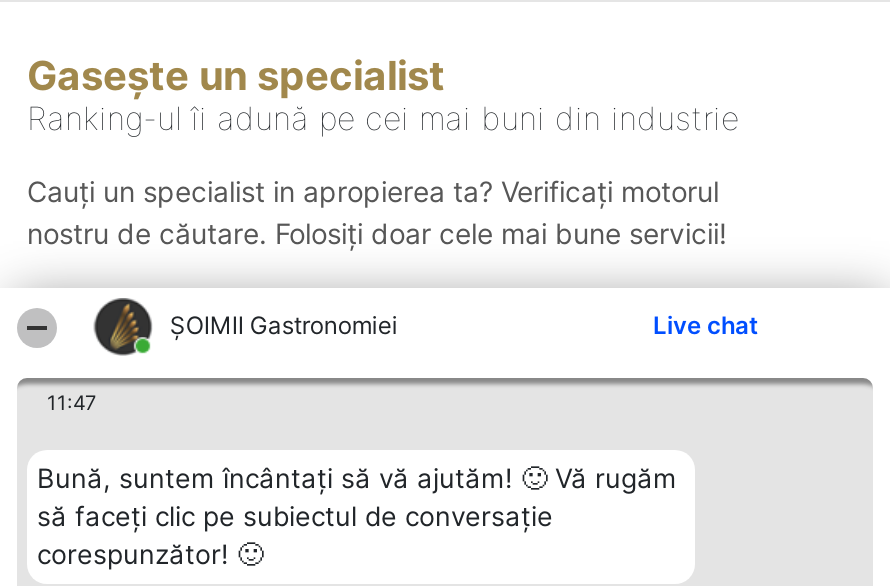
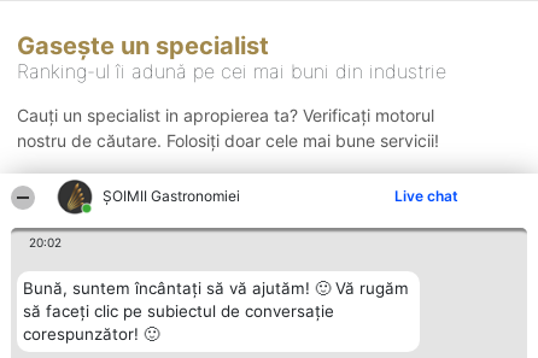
- 11:47
+ 20:02
